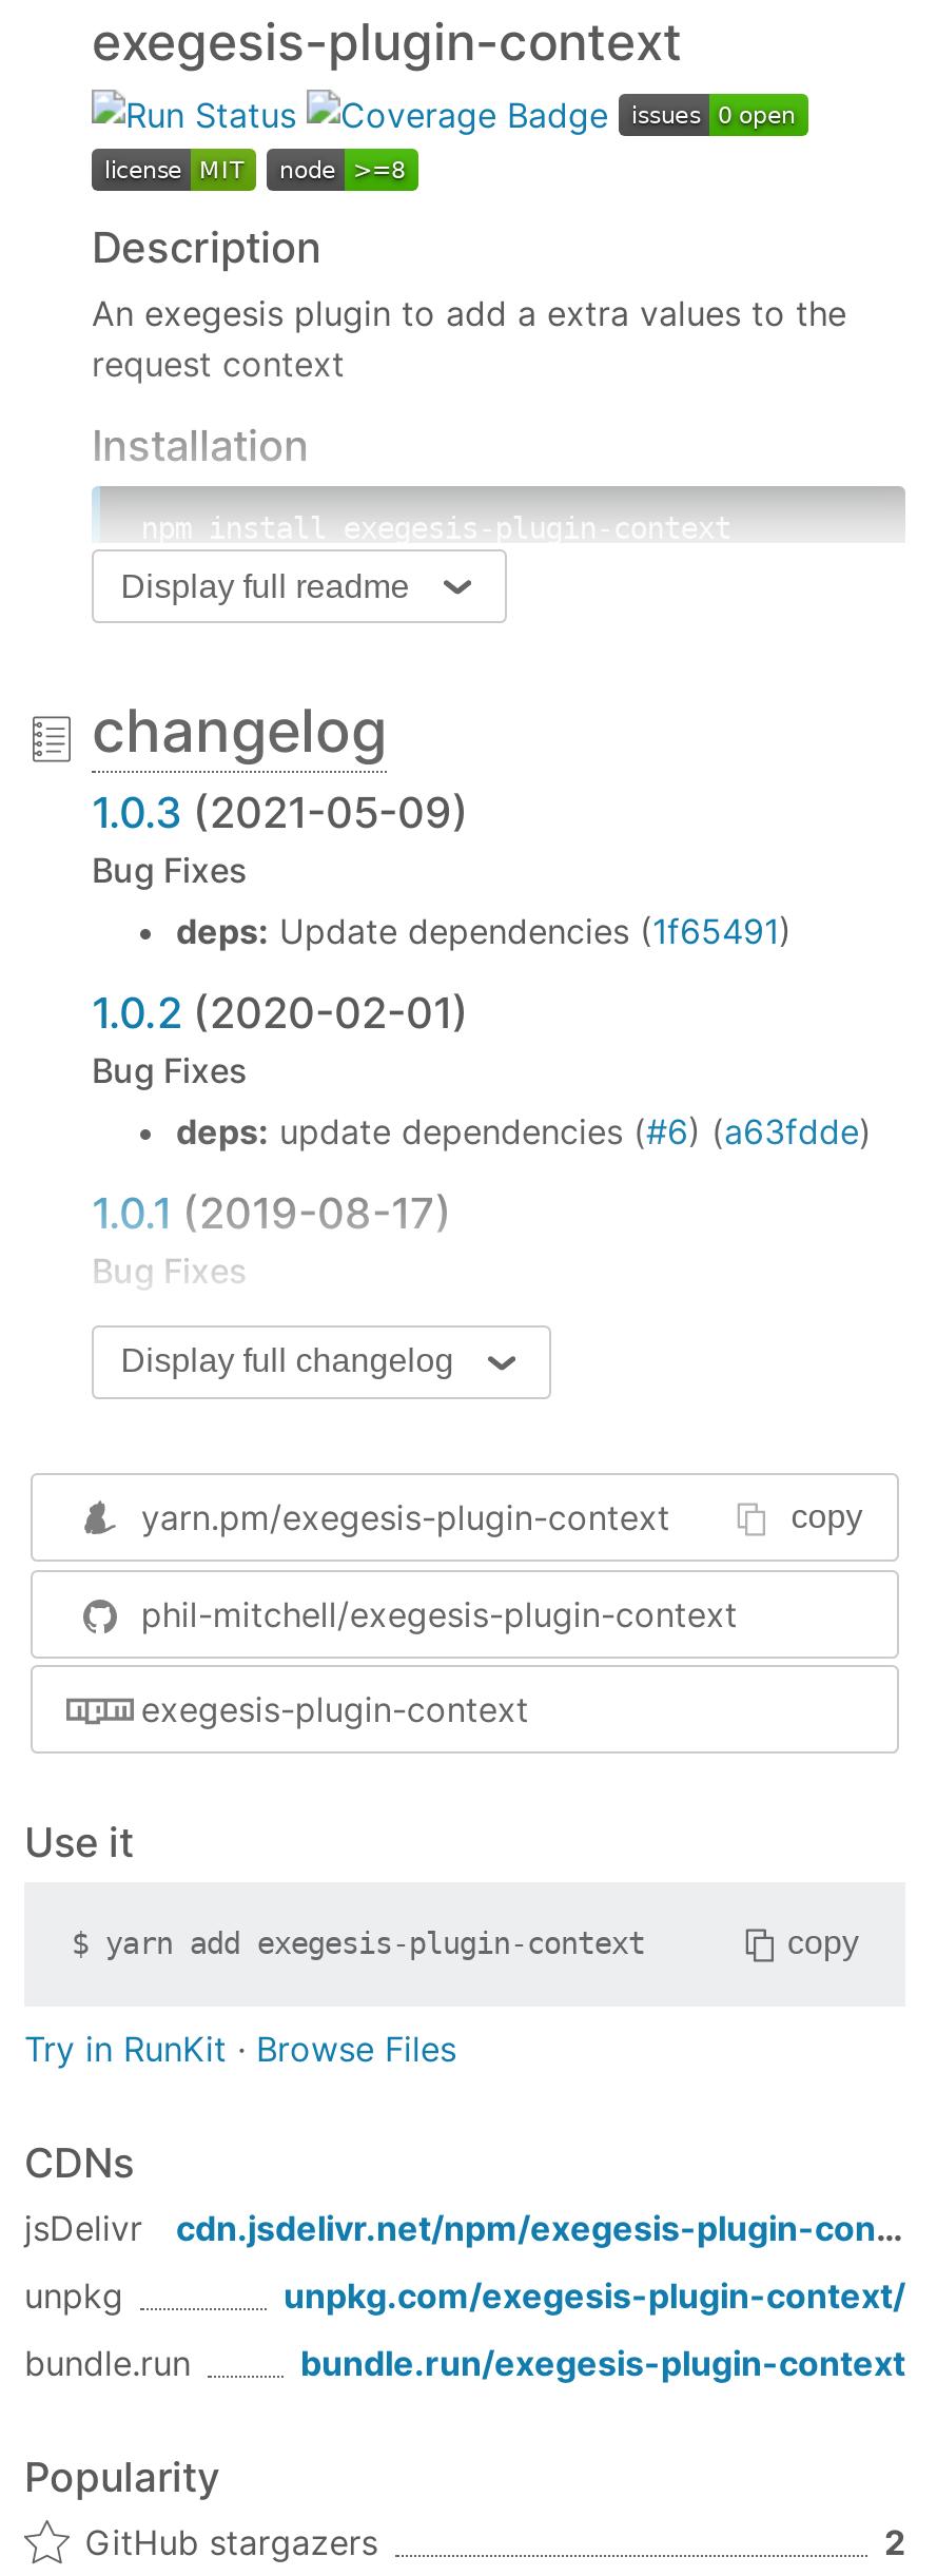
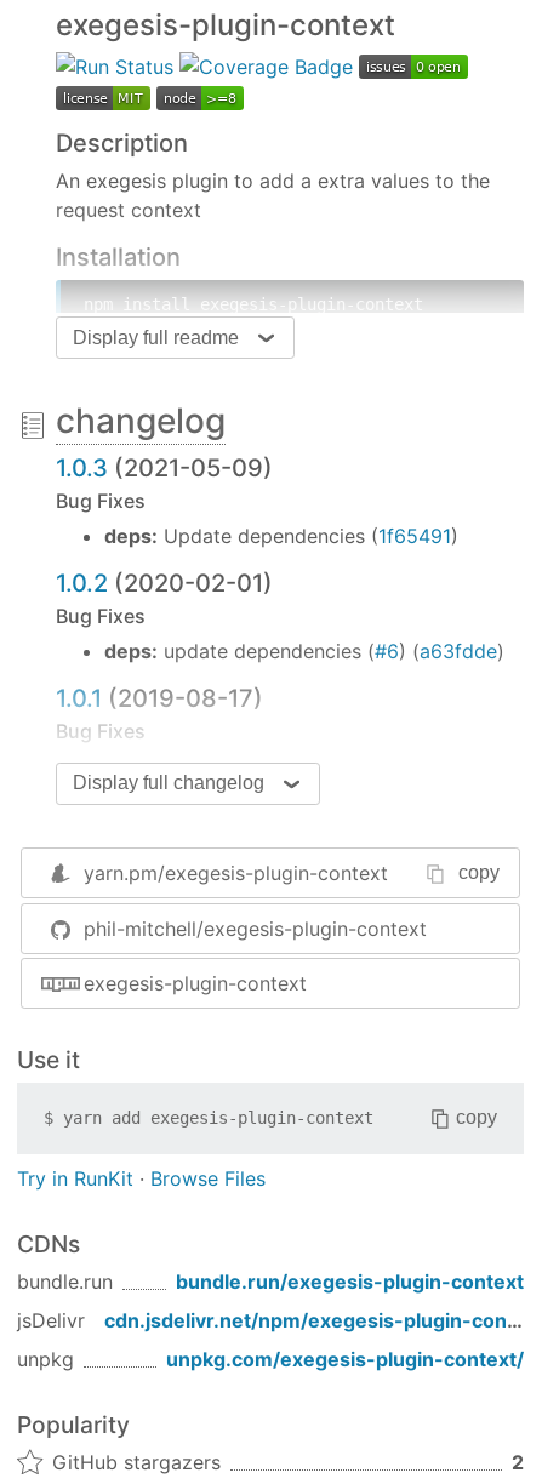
moved down: jsDelivr | unpkg | unpkg.com/exegesis-plugin-context/

moved up: bundle.run | bundle.run/exegesis-plugin-context
